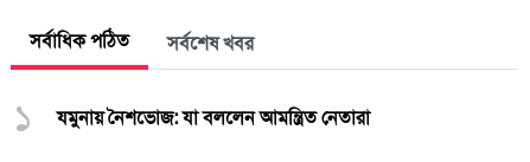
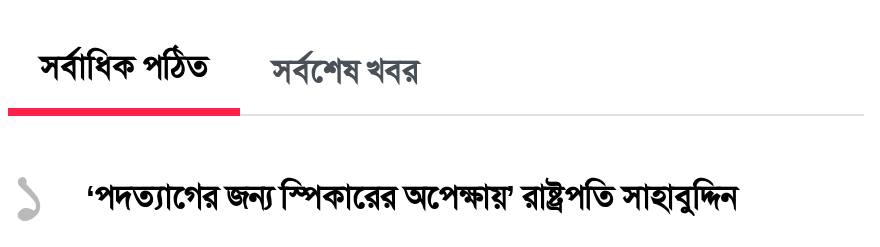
- যমুনায় নৈশভোজ: যা বললেন আমন্ত্রিত নেতারা
+ ‘পদত্যাগের জন্য স্পিকারের অপেক্ষায়’ রাষ্ট্রপতি সাহাবুদ্দিন
